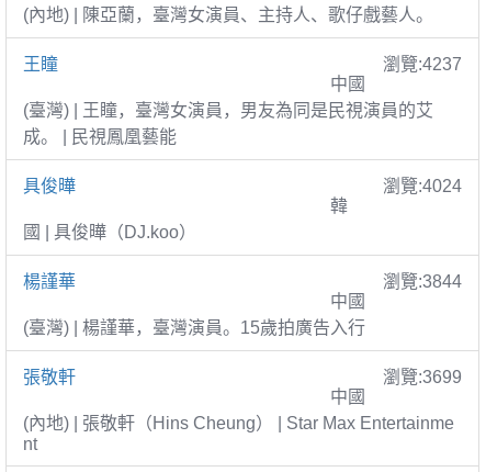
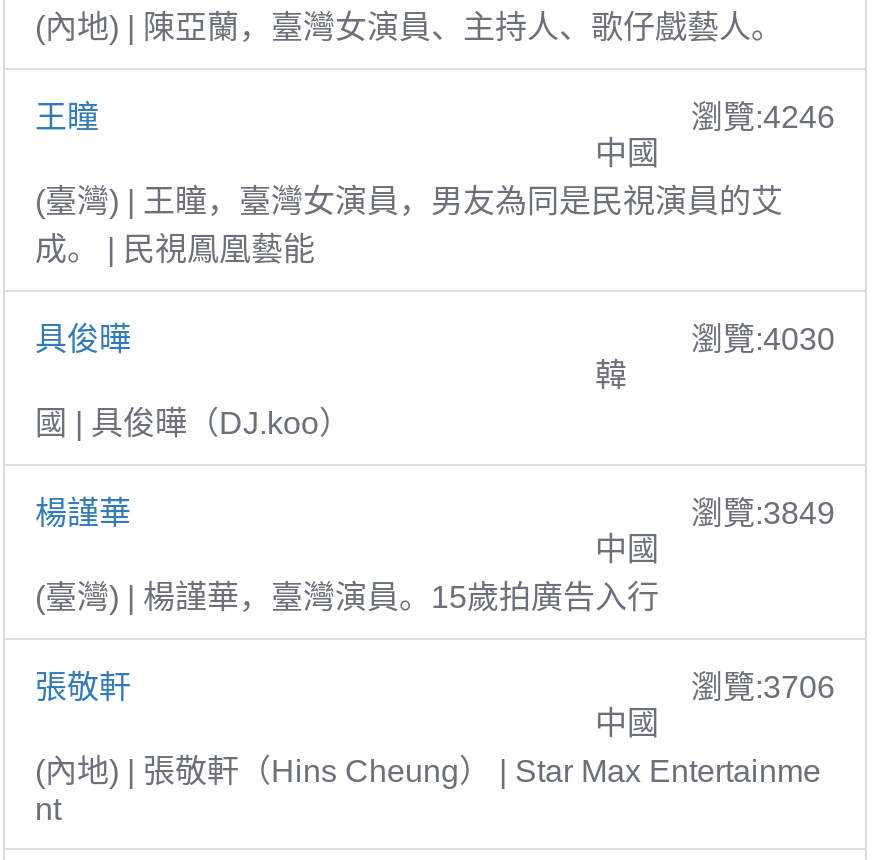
- 瀏覽:4237
+ 瀏覽:4246

- 瀏覽:4024
+ 瀏覽:4030

- 瀏覽:3844
+ 瀏覽:3849

- 瀏覽:3699
+ 瀏覽:3706
